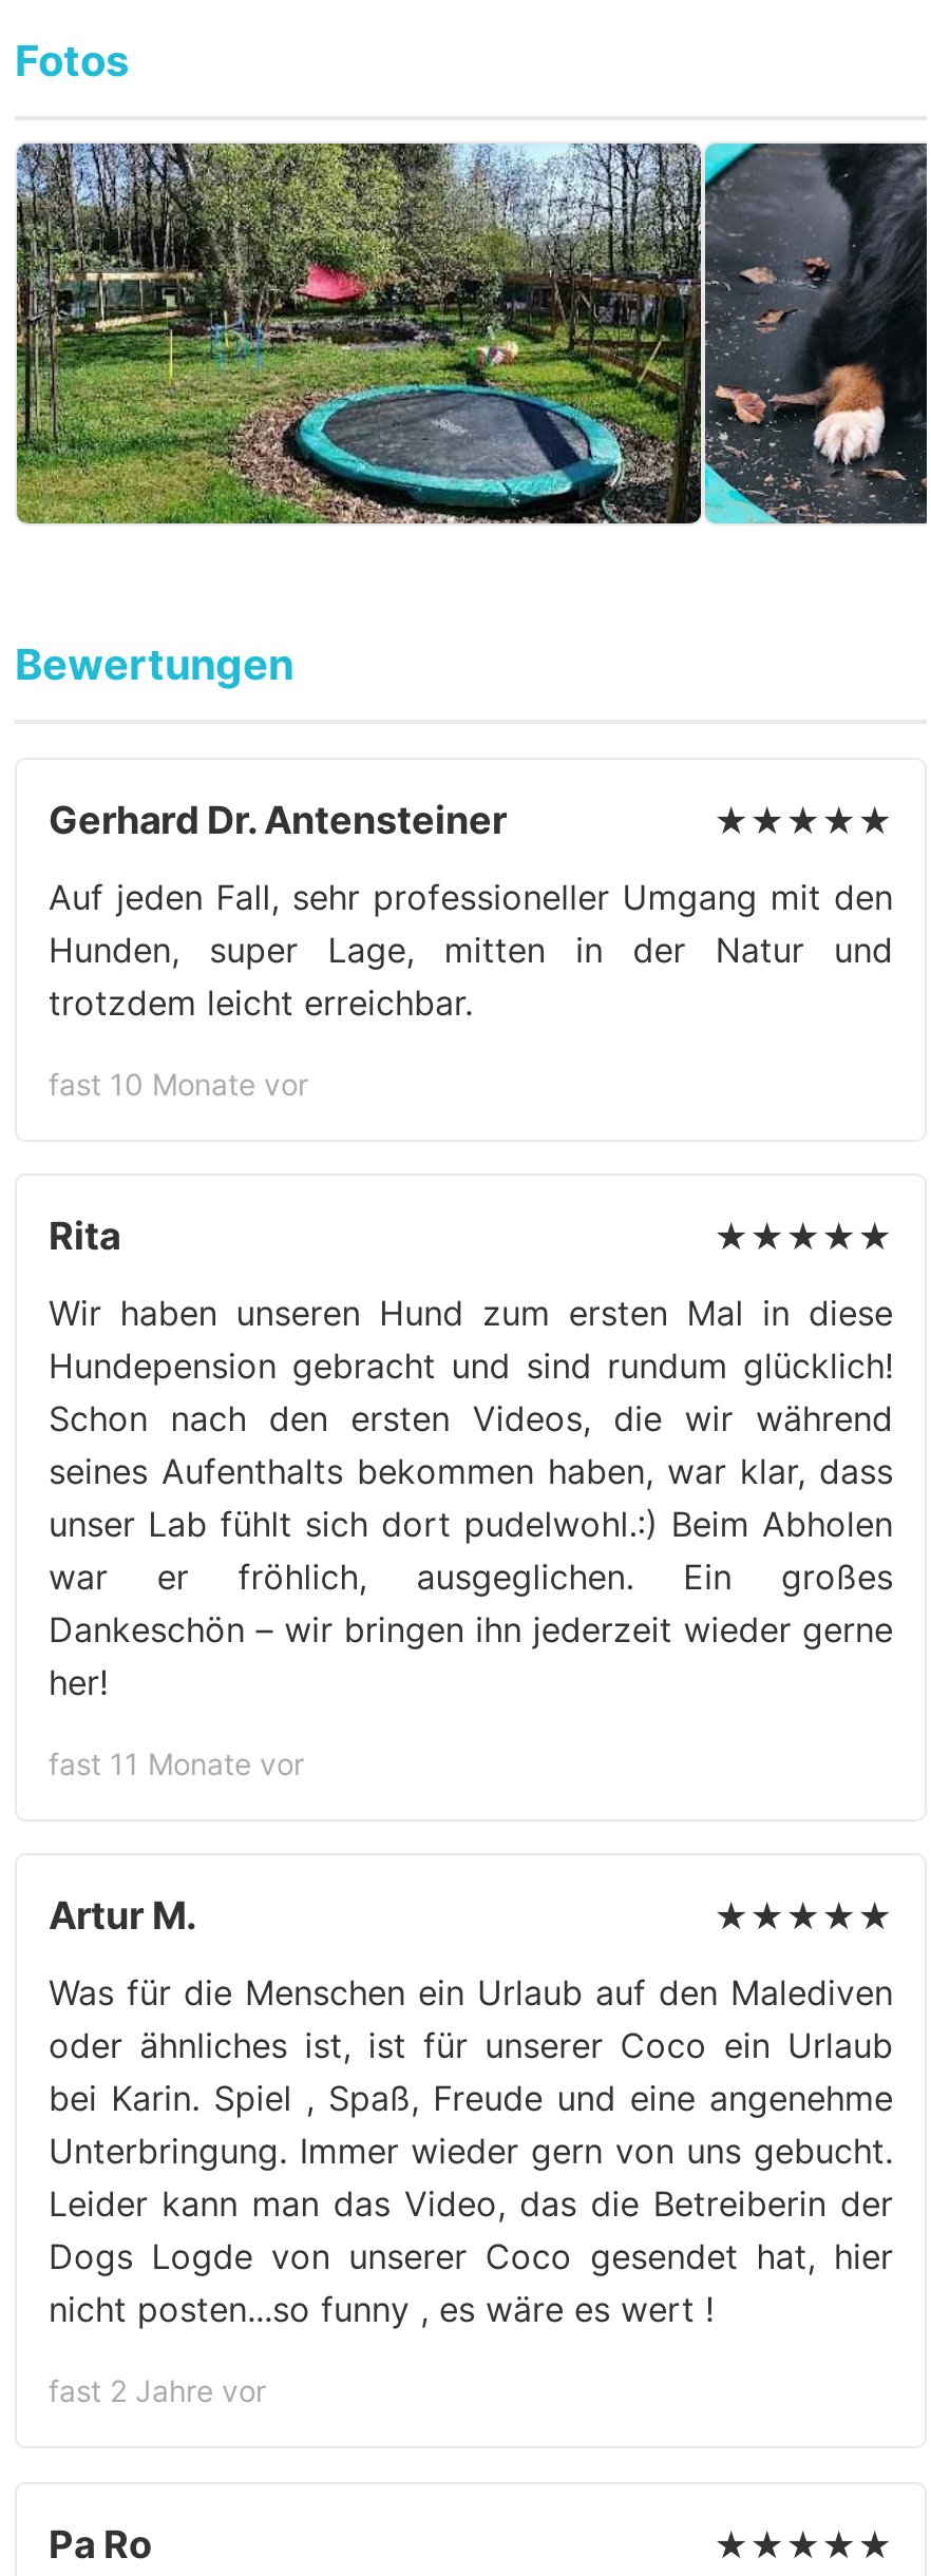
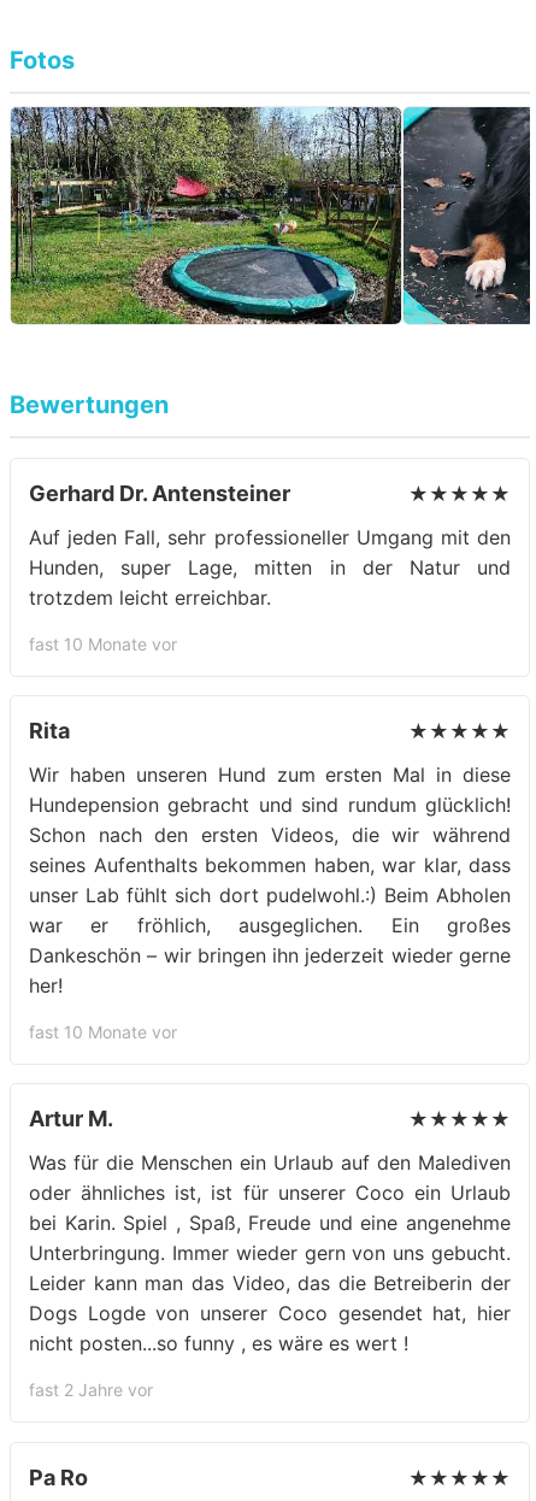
- fast 11 Monate vor
+ fast 10 Monate vor
